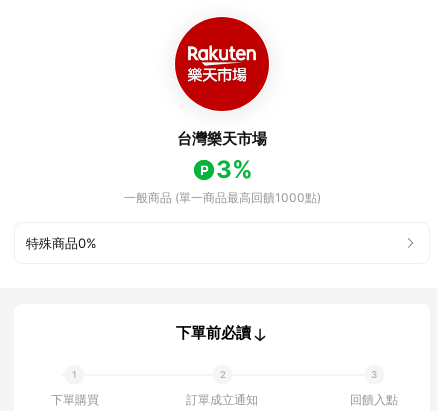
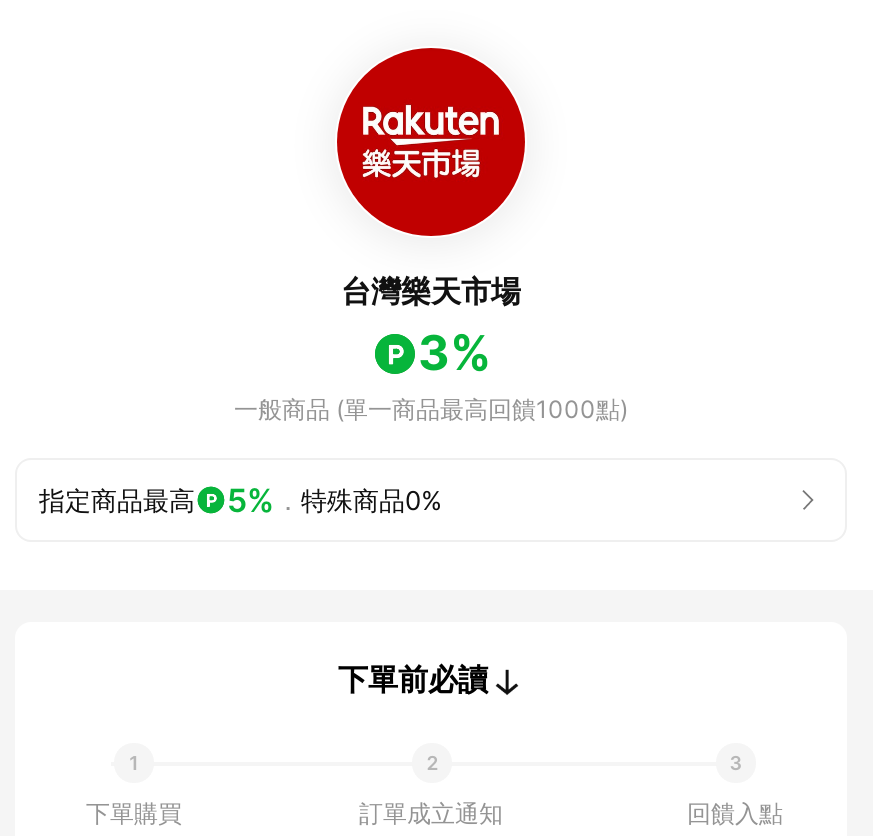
- 特殊商品0%
+ 指定商品最高
+ 5%．特殊商品0%
